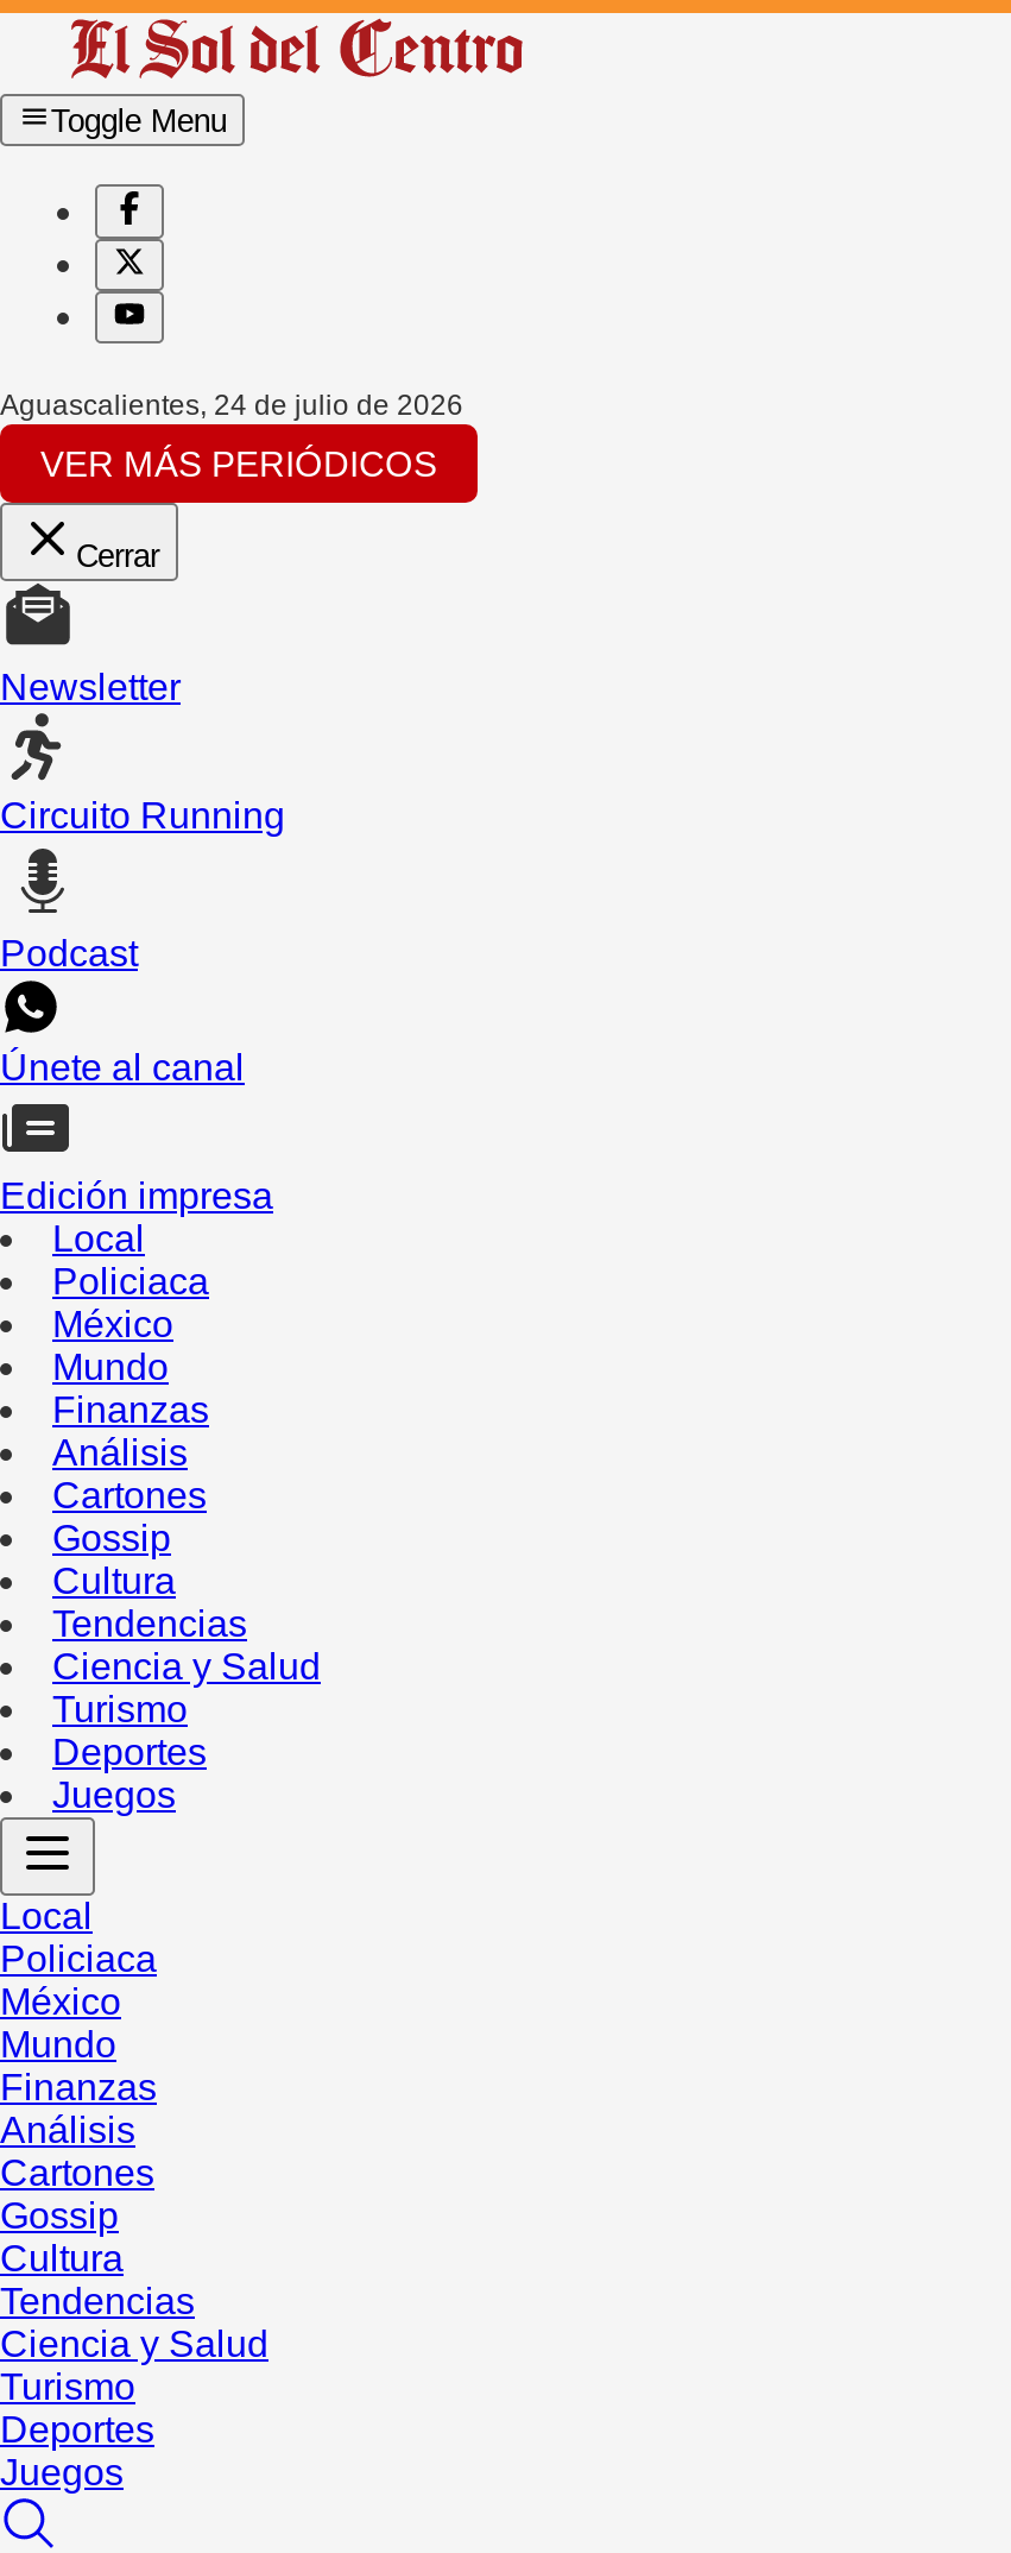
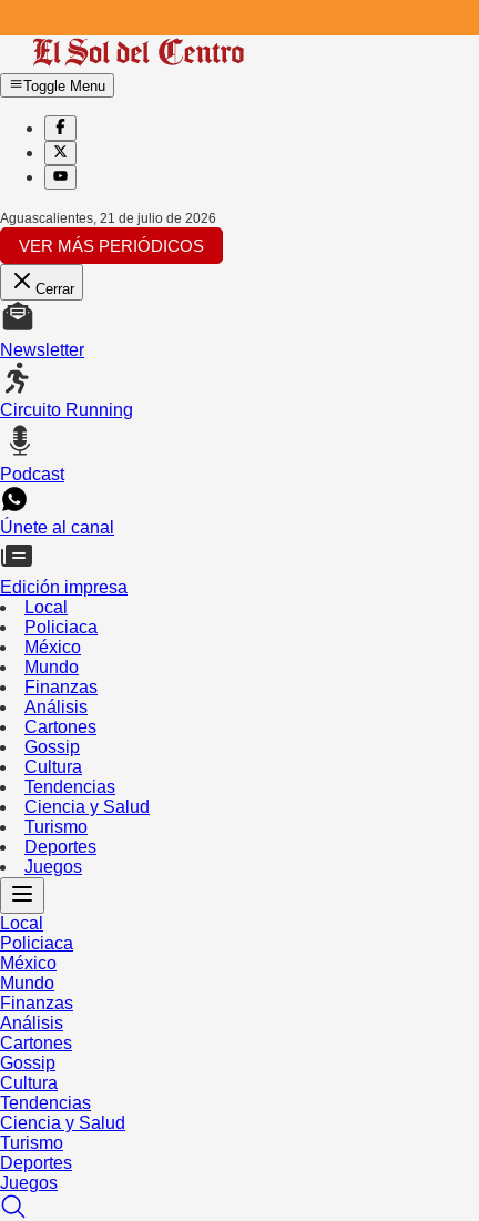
- Aguascalientes, 24 de julio de 2026
+ Aguascalientes, 21 de julio de 2026
